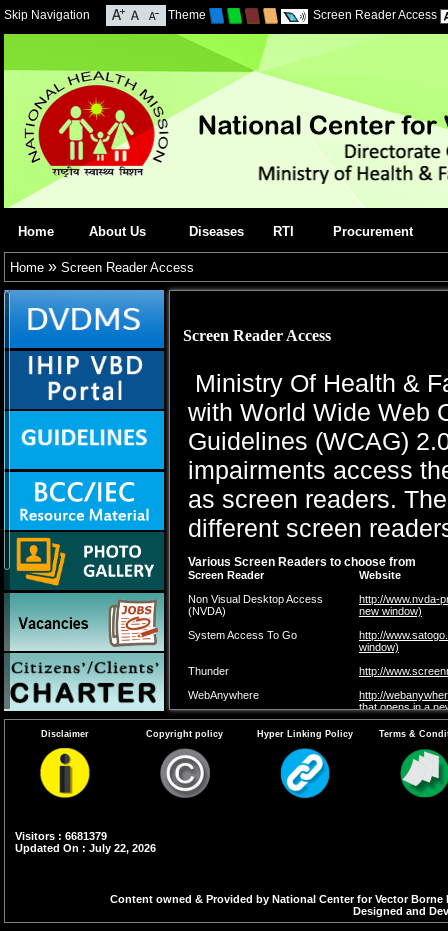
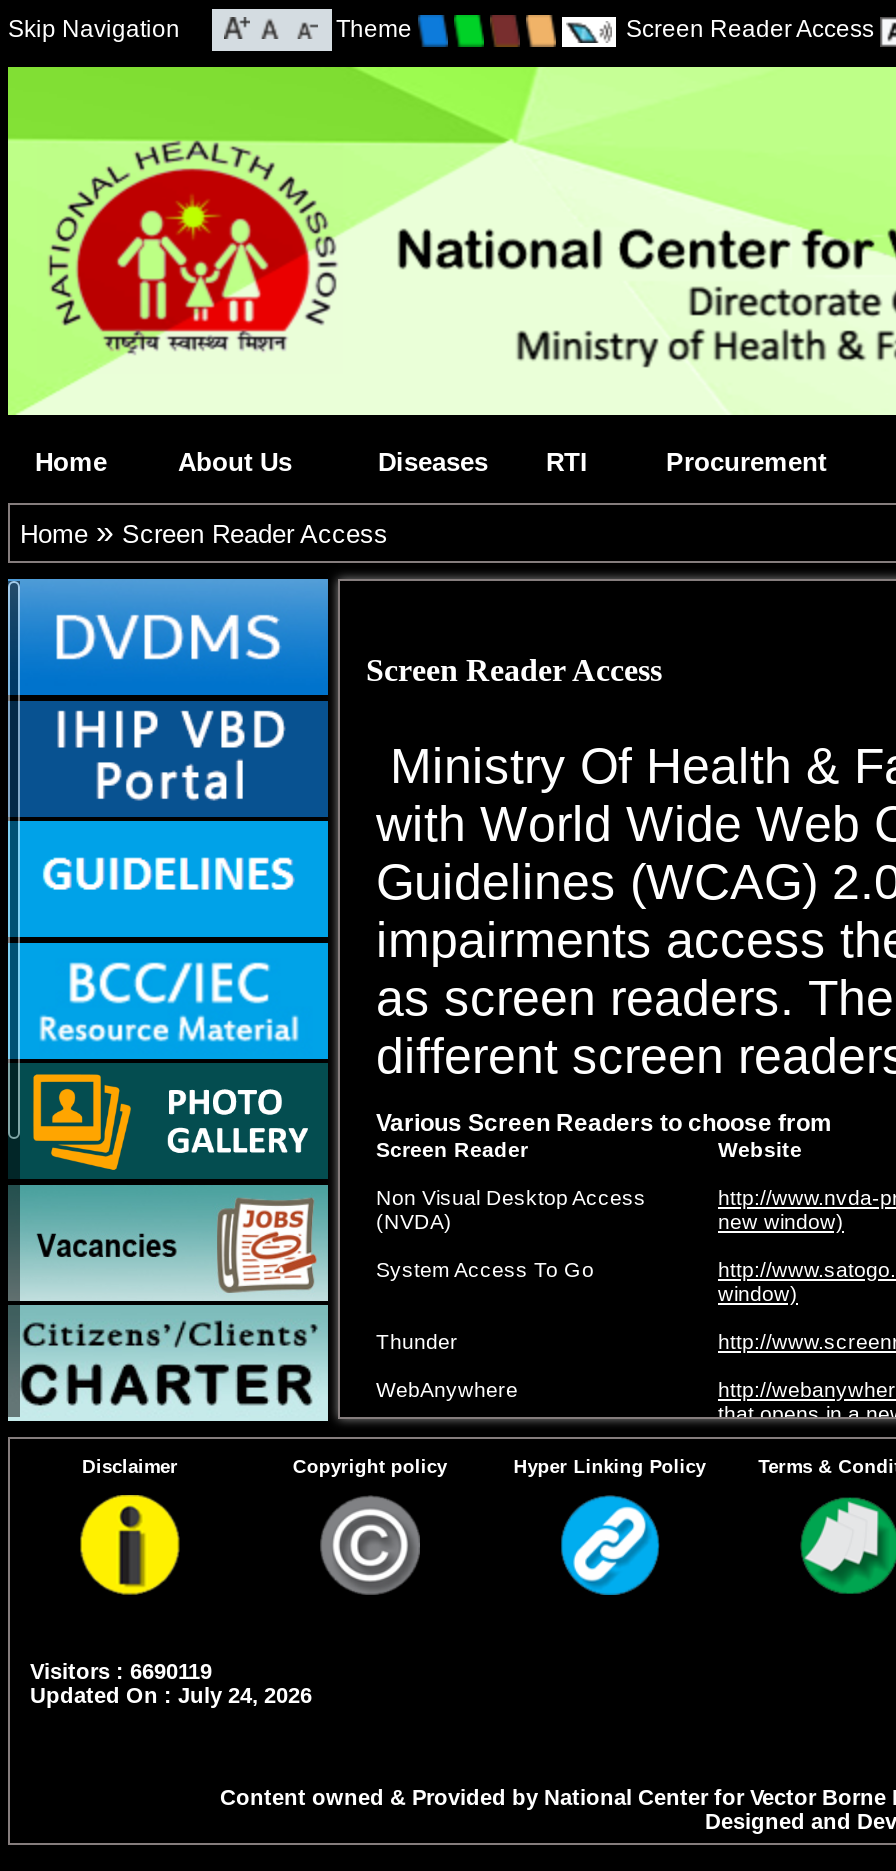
- Visitors : 6681379
+ Visitors : 6690119

- Updated On : July 22, 2026
+ Updated On : July 24, 2026
